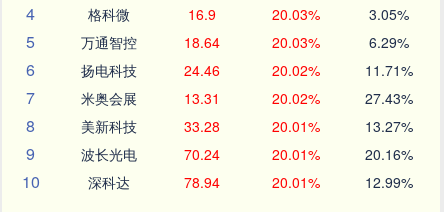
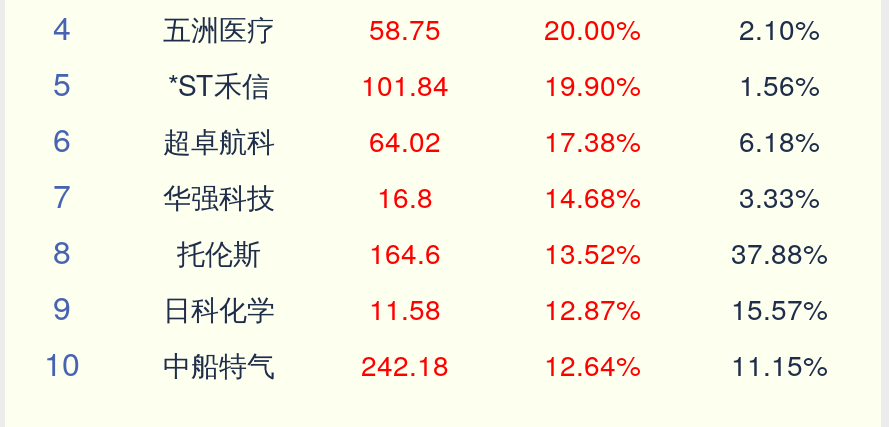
- 格科微
- 16.9
- 20.03%
- 3.05%
+ 五洲医疗
+ 58.75
+ 20.00%
+ 2.10%

- 万通智控
- 18.64
- 20.03%
- 6.29%
+ *ST禾信
+ 101.84
+ 19.90%
+ 1.56%

- 扬电科技
- 24.46
- 20.02%
- 11.71%
+ 超卓航科
+ 64.02
+ 17.38%
+ 6.18%

- 米奥会展
- 13.31
- 20.02%
- 27.43%
+ 华强科技
+ 16.8
+ 14.68%
+ 3.33%

- 美新科技
- 33.28
- 20.01%
- 13.27%
+ 托伦斯
+ 164.6
+ 13.52%
+ 37.88%

- 波长光电
- 70.24
- 20.01%
- 20.16%
+ 日科化学
+ 11.58
+ 12.87%
+ 15.57%

- 深科达
- 78.94
- 20.01%
- 12.99%
+ 中船特气
+ 242.18
+ 12.64%
+ 11.15%
